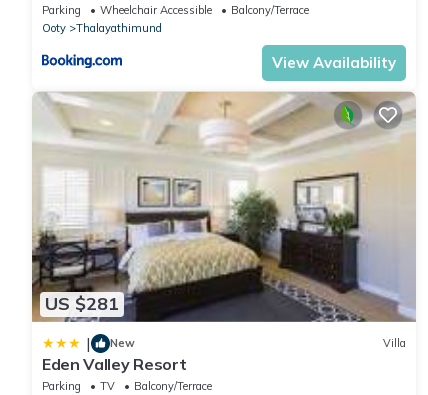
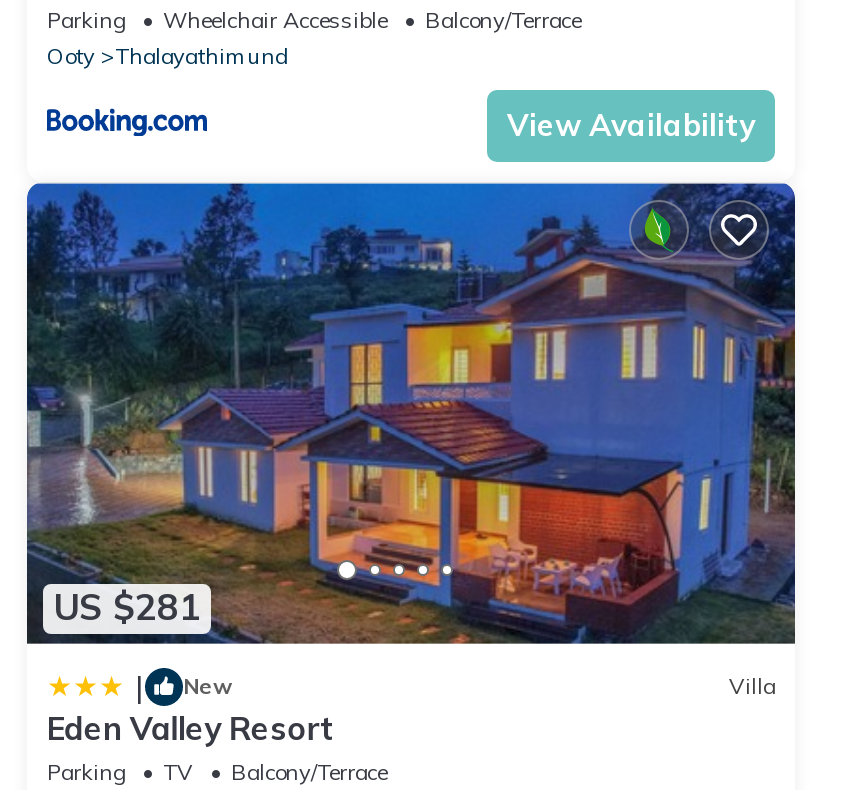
- [image]
+ [image]
